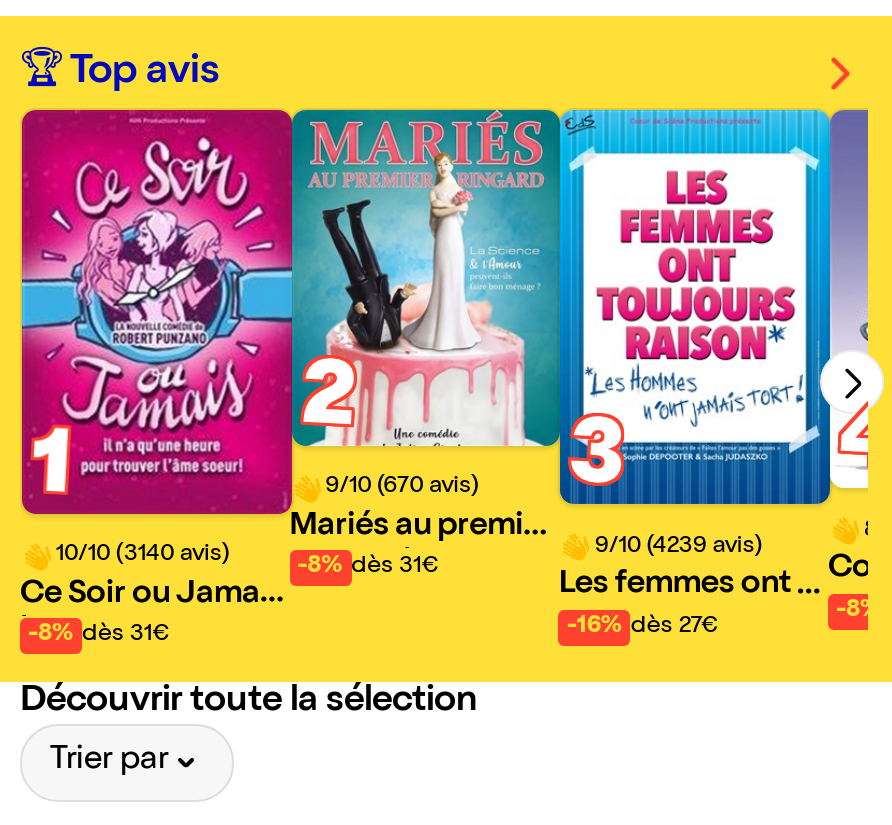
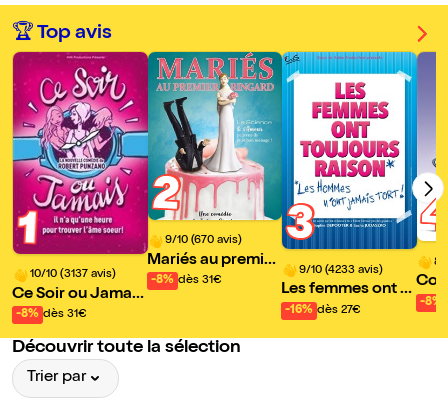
- 10/10 (3140 avis)
+ 10/10 (3137 avis)

- 9/10 (4239 avis)
+ 9/10 (4233 avis)
